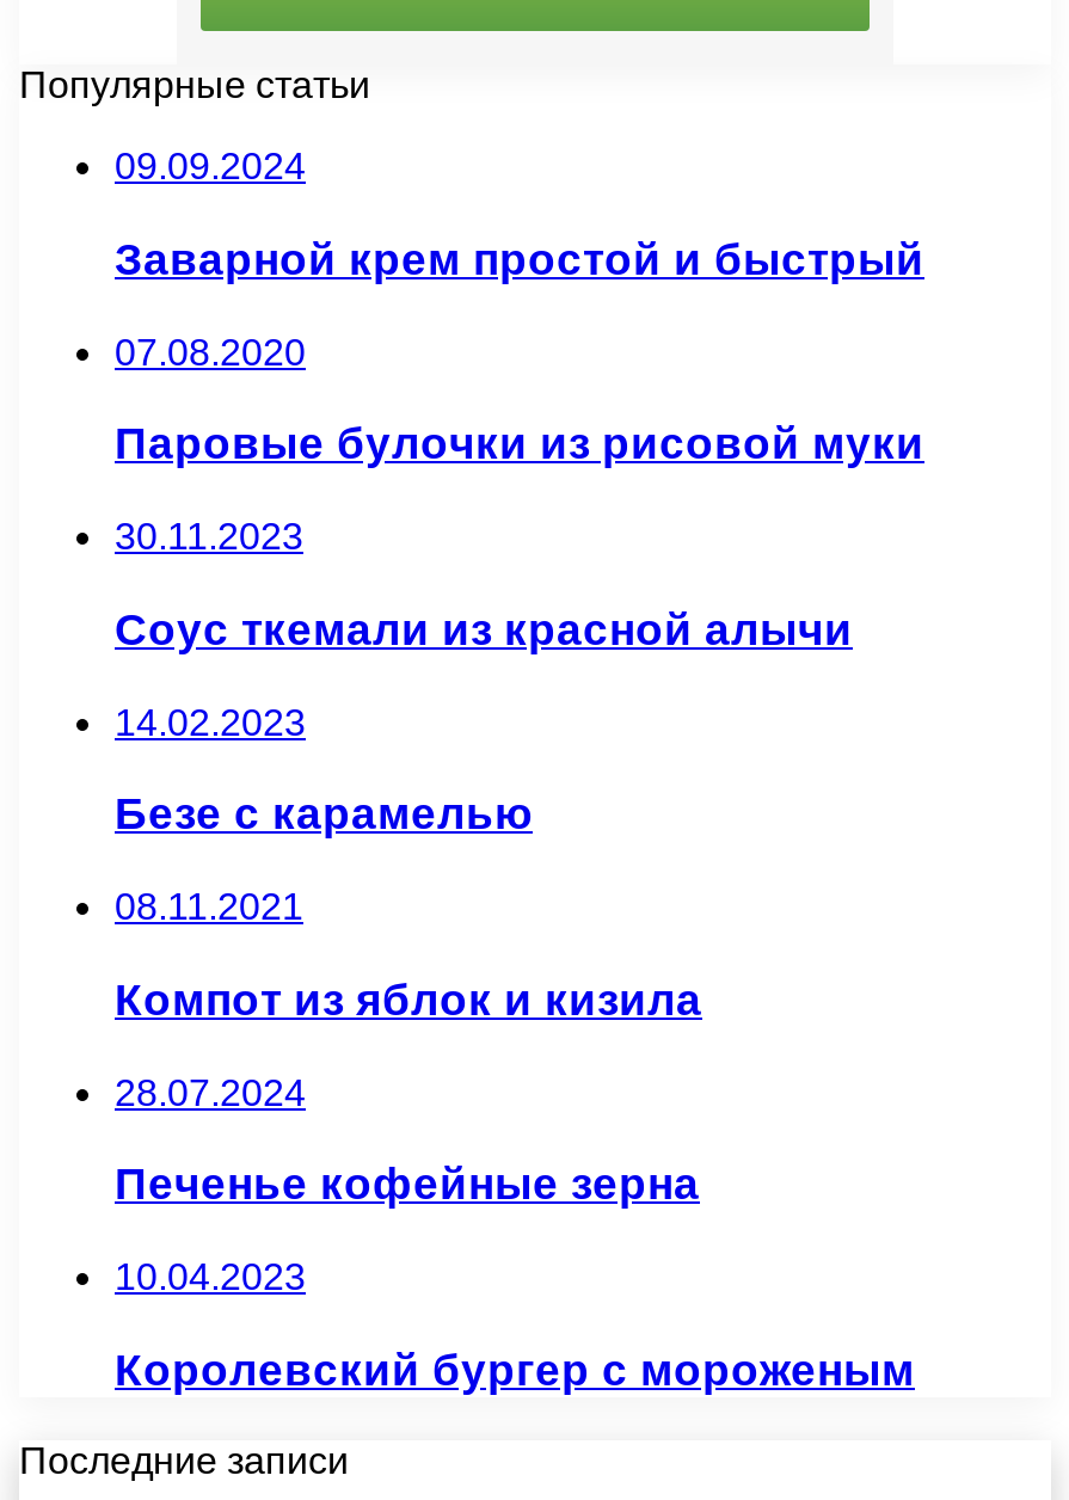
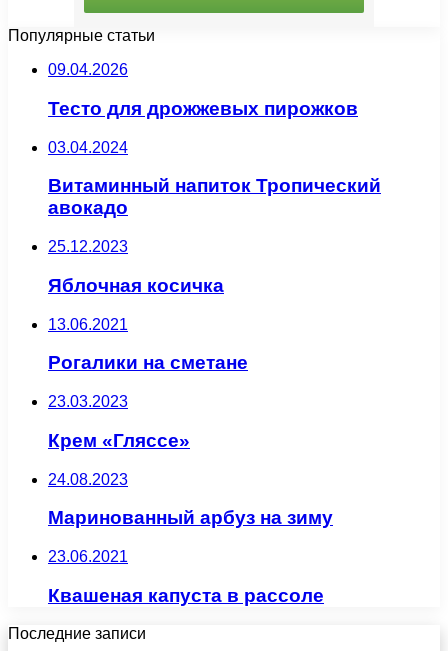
- 09.09.2024
+ 09.04.2026

- Заварной крем простой и быстрый
+ Тесто для дрожжевых пирожков

- 07.08.2020
+ 03.04.2024

- Паровые булочки из рисовой муки
+ Витаминный напиток Тропический
+ авокадо

- 30.11.2023
+ 25.12.2023

- Соус ткемали из красной алычи
+ Яблочная косичка

- 14.02.2023
+ 13.06.2021

- Безе с карамелью
+ Рогалики на сметане

- 08.11.2021
+ 23.03.2023

- Компот из яблок и кизила
+ Крем «Гляссе»

- 28.07.2024
+ 24.08.2023

- Печенье кофейные зерна
+ Маринованный арбуз на зиму

- 10.04.2023
+ 23.06.2021

- Королевский бургер с мороженым
+ Квашеная капуста в рассоле
